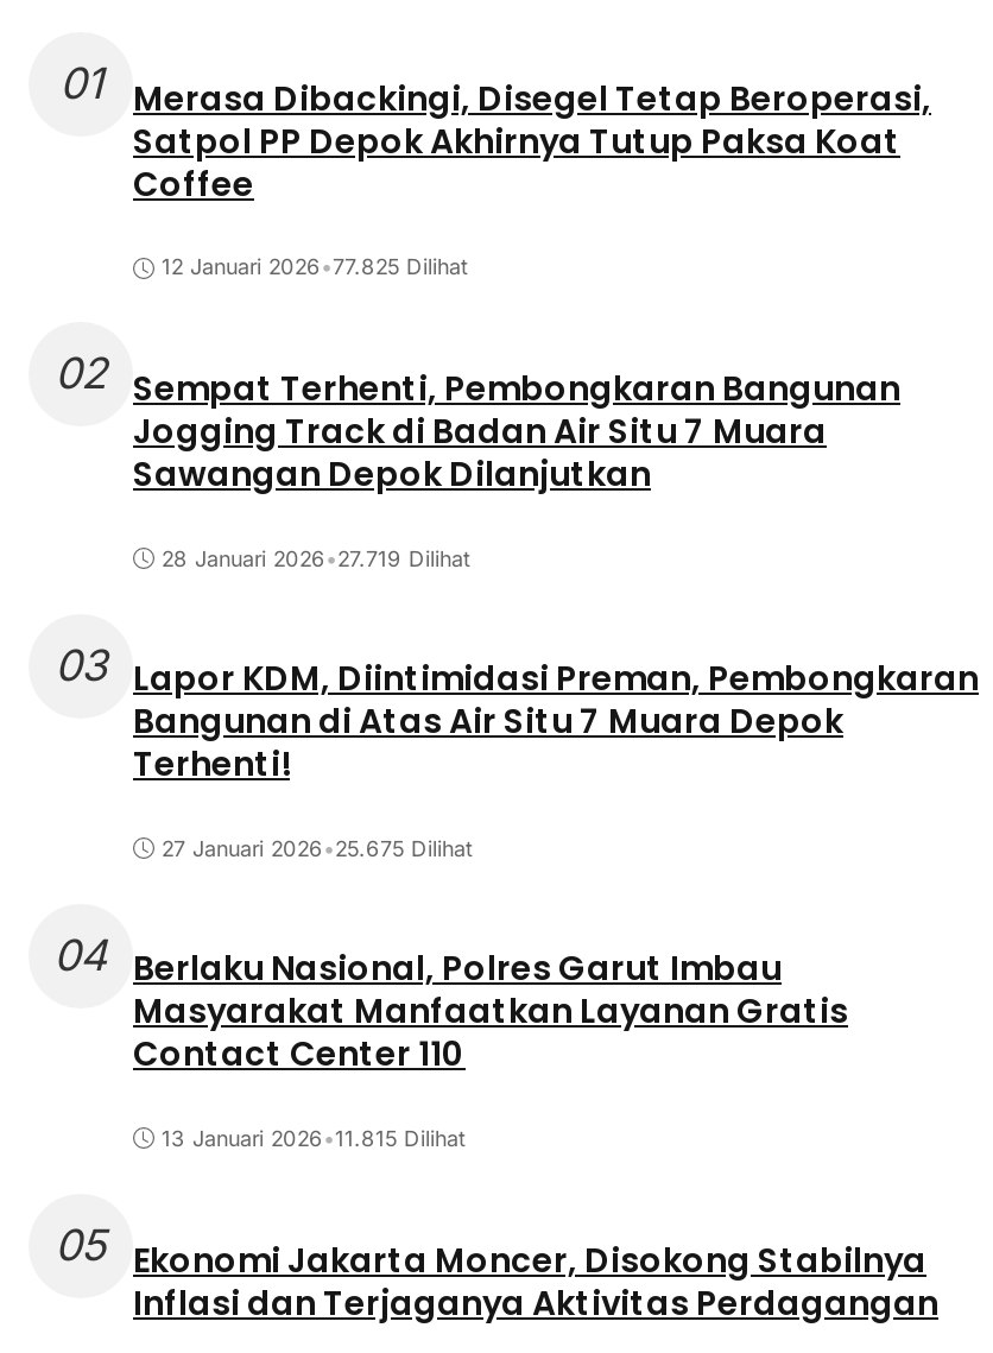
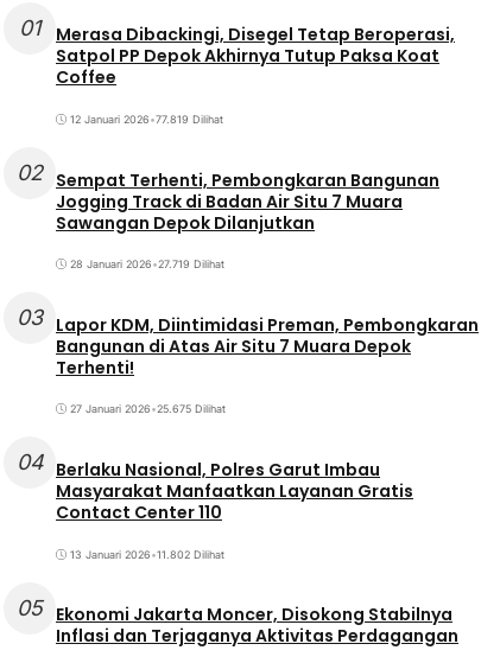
- 12 Januari 2026 •77.825 Dilihat
+ 12 Januari 2026 •77.819 Dilihat

- 13 Januari 2026 •11.815 Dilihat
+ 13 Januari 2026 •11.802 Dilihat
